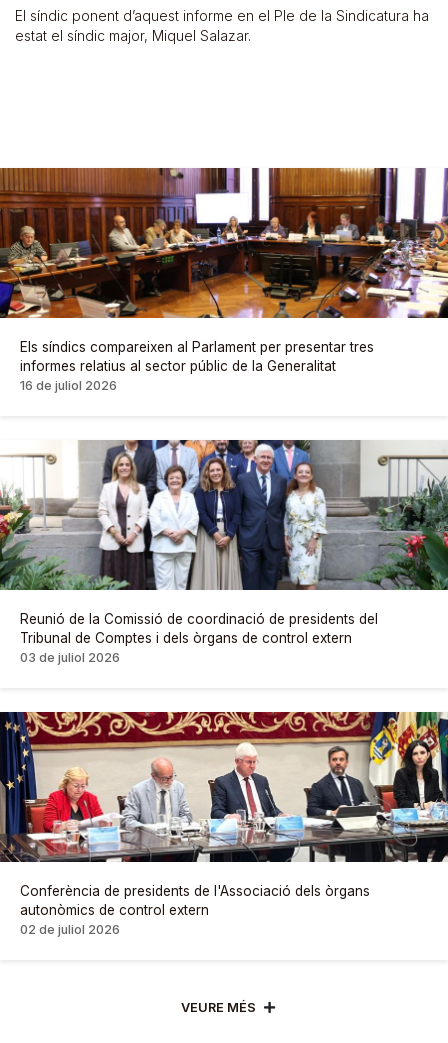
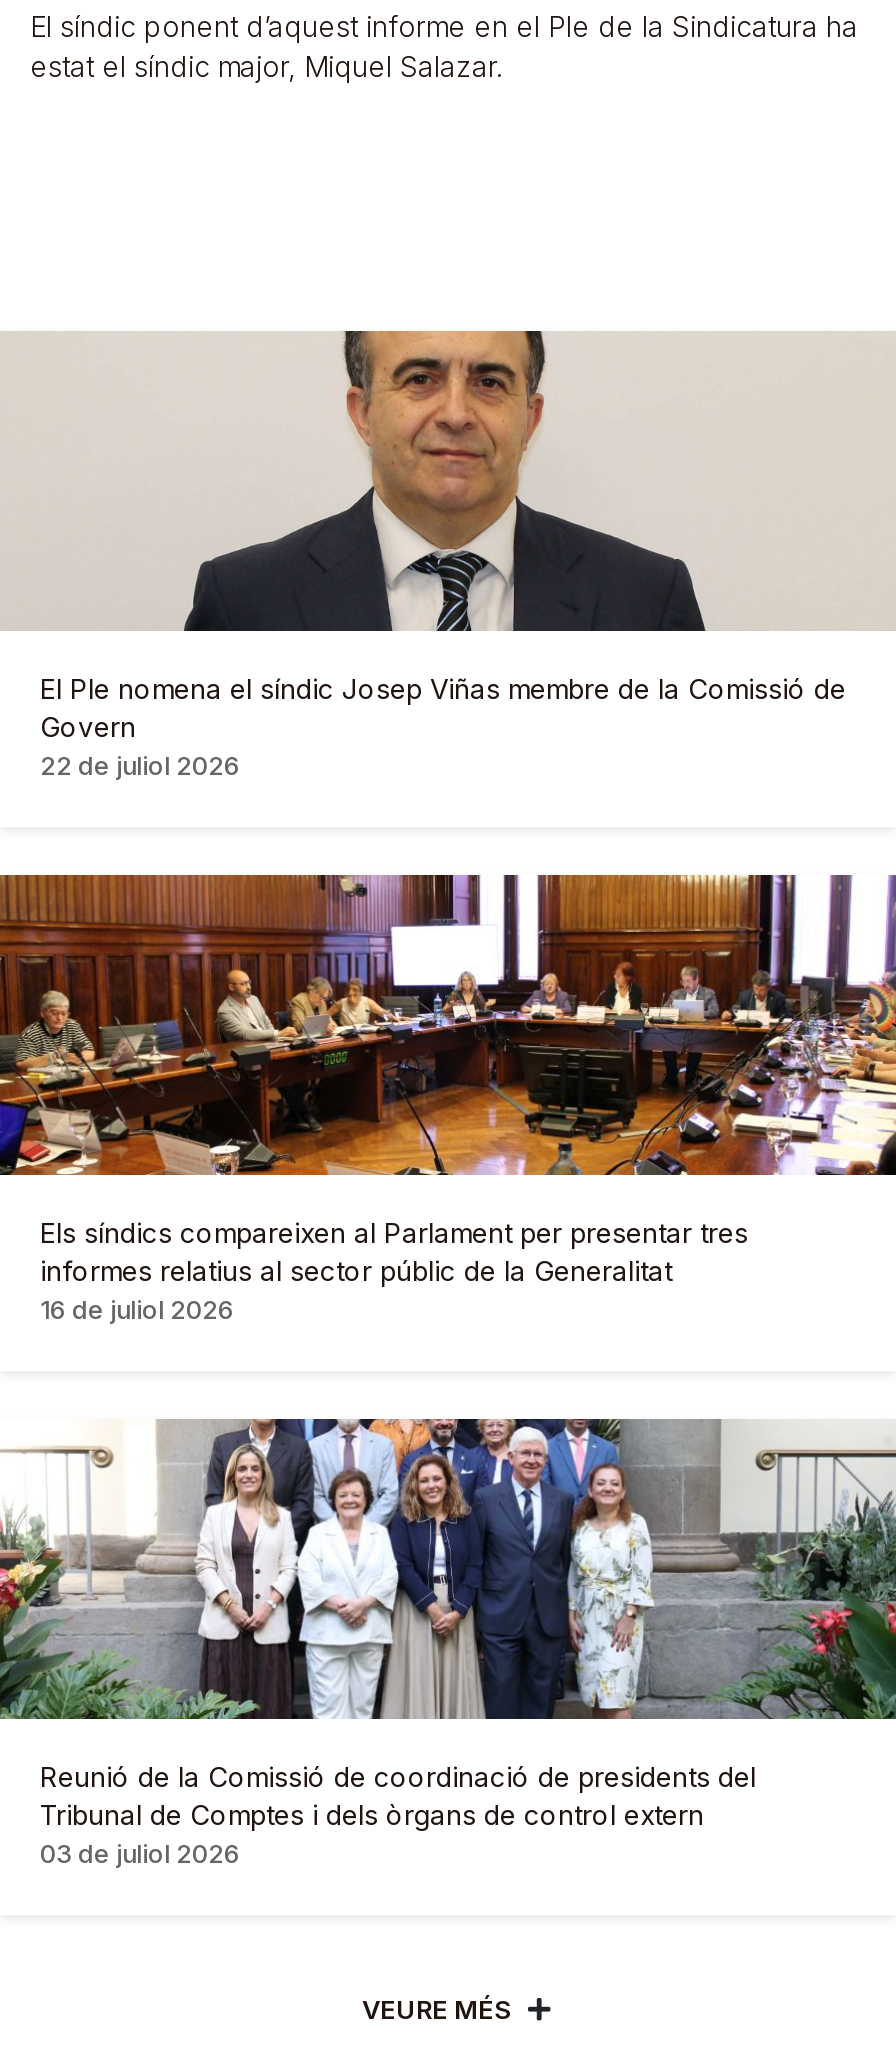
+ [image]
+ El Ple nomena el síndic Josep Viñas membre de la Comissió de
+ Govern
+ 22 de juliol 2026

moved down: [image] | Els síndics compareixen al Parlament per presentar tres | informes relatius al sector públic de la Generalitat | 16 de juliol 2026 | Reunió de la Comissió de coordinació de presidents del | Tribunal de Comptes i dels òrgans de control extern | 03 de juliol 2026

- [image]
- Conferència de presidents de l'Associació dels òrgans
- autonòmics de control extern
- 02 de juliol 2026
